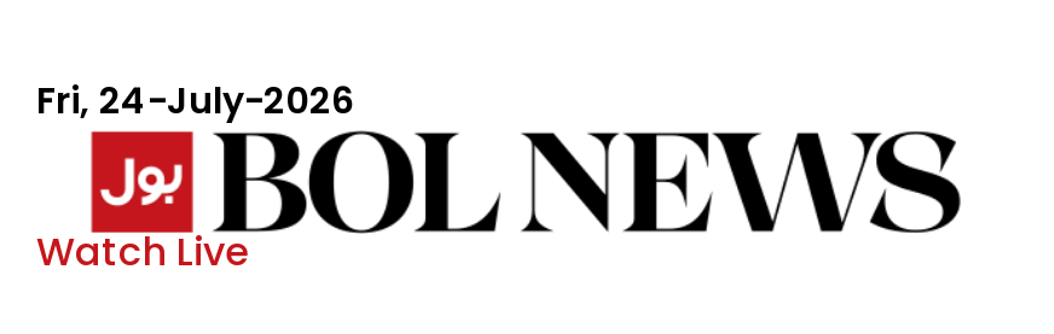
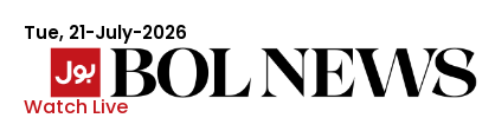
- Fri, 24-July-2026
+ Tue, 21-July-2026
